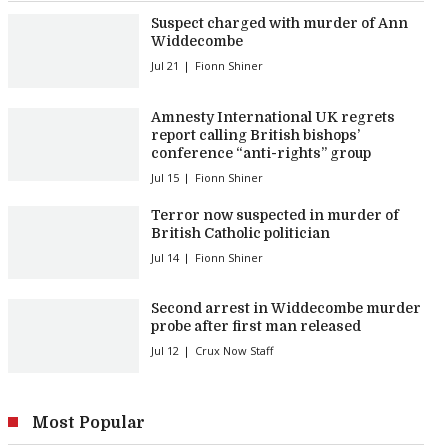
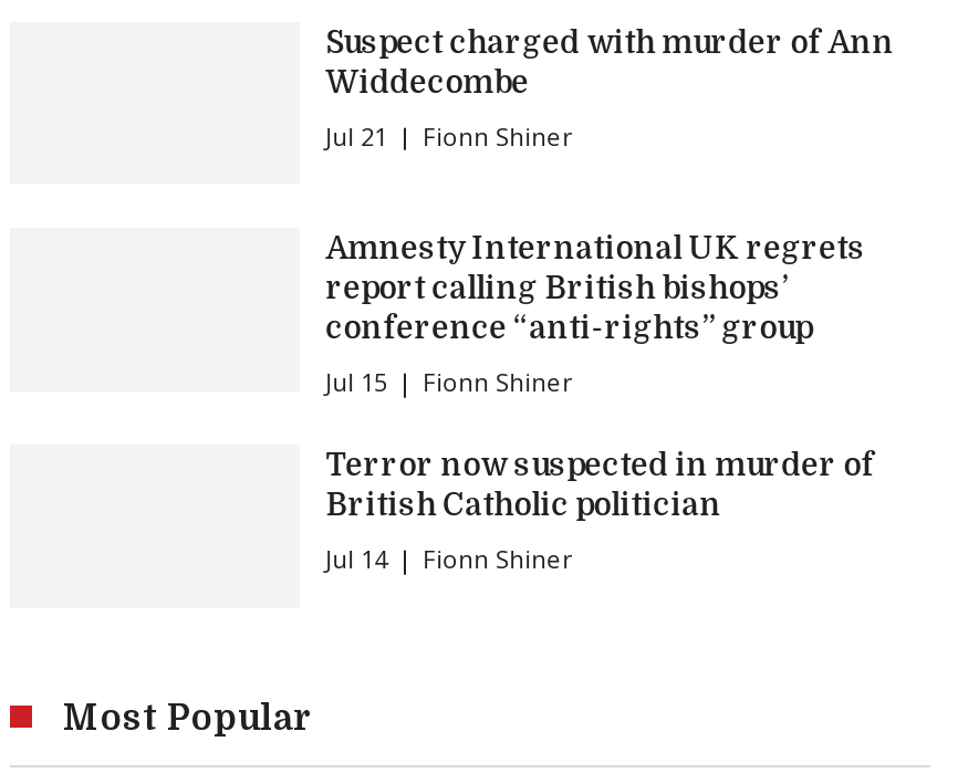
- Second arrest in Widdecombe murder
- probe after first man released
- Jul 12
- Crux Now Staff
